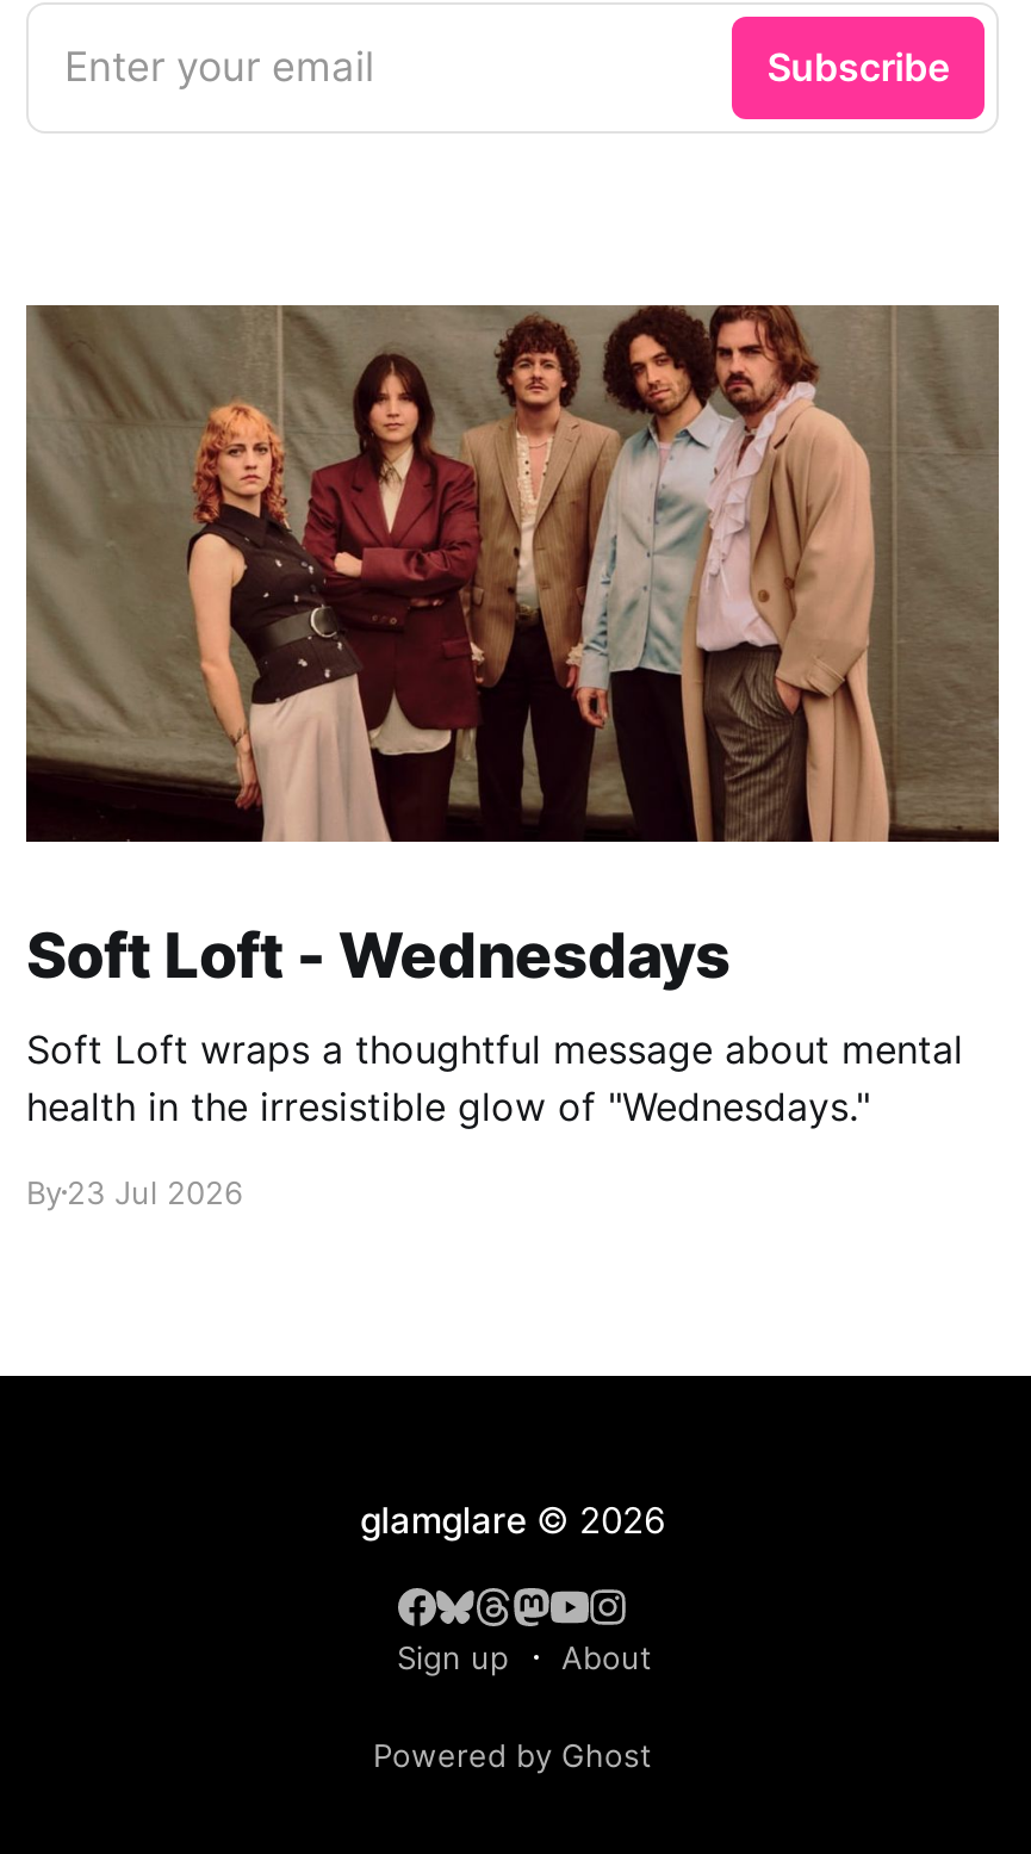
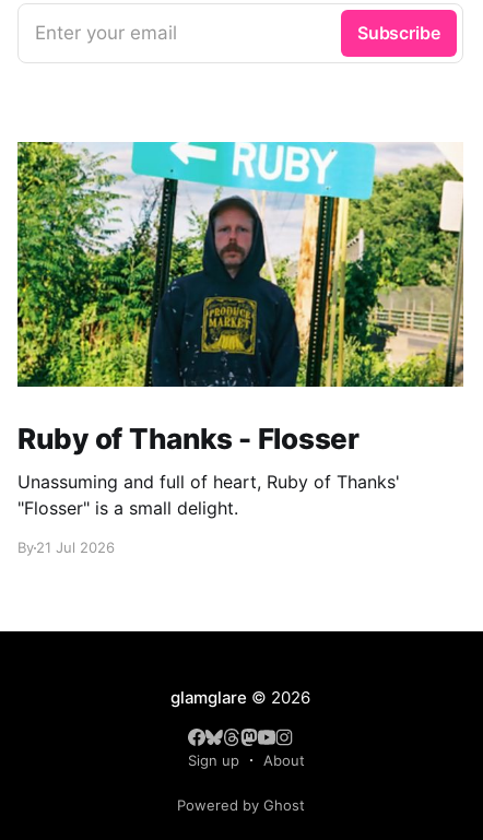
- [image]
- Soft Loft - Wednesdays
+ [image]
+ Ruby of Thanks - Flosser

- Soft Loft wraps a thoughtful message about mental
- health in the irresistible glow of "Wednesdays."
+ Unassuming and full of heart, Ruby of Thanks'
+ "Flosser" is a small delight.

- By 23 Jul 2026
+ By 21 Jul 2026
